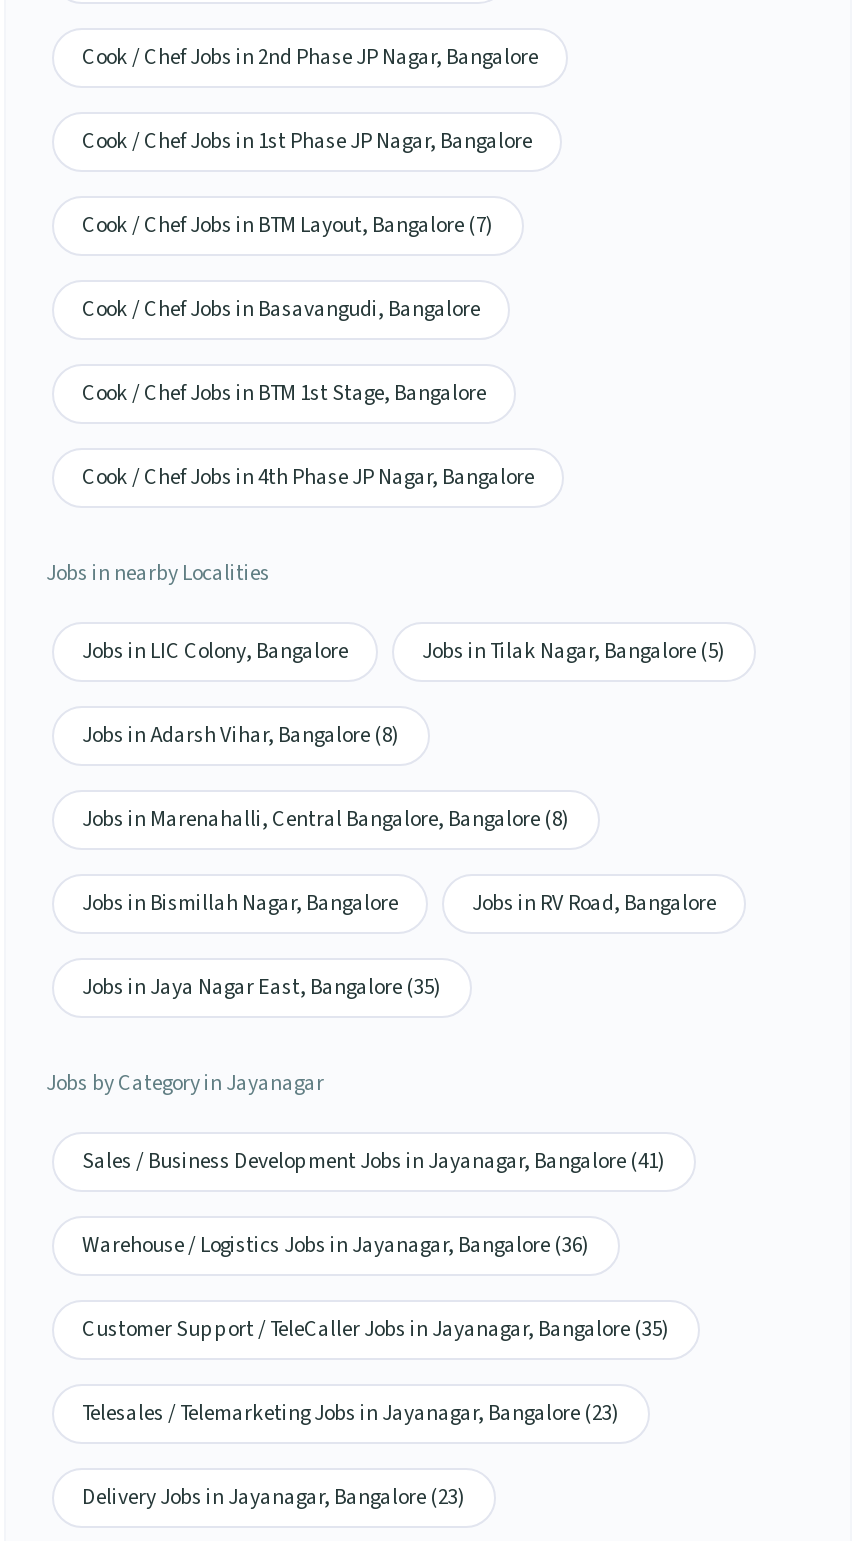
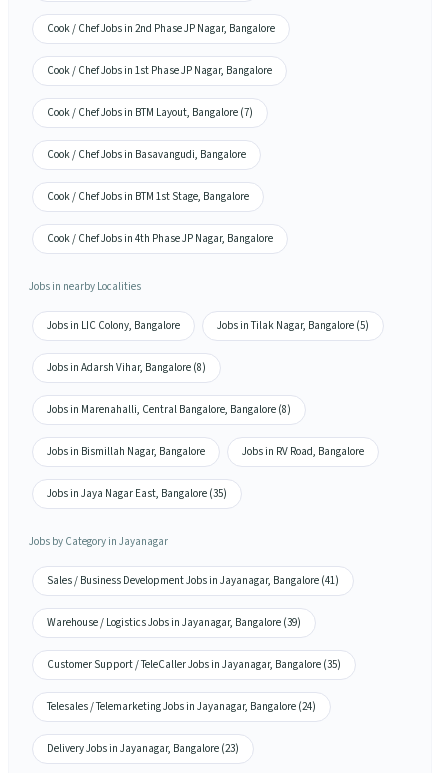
- Warehouse / Logistics Jobs in Jayanagar, Bangalore (36)
+ Warehouse / Logistics Jobs in Jayanagar, Bangalore (39)

- Telesales / Telemarketing Jobs in Jayanagar, Bangalore (23)
+ Telesales / Telemarketing Jobs in Jayanagar, Bangalore (24)
